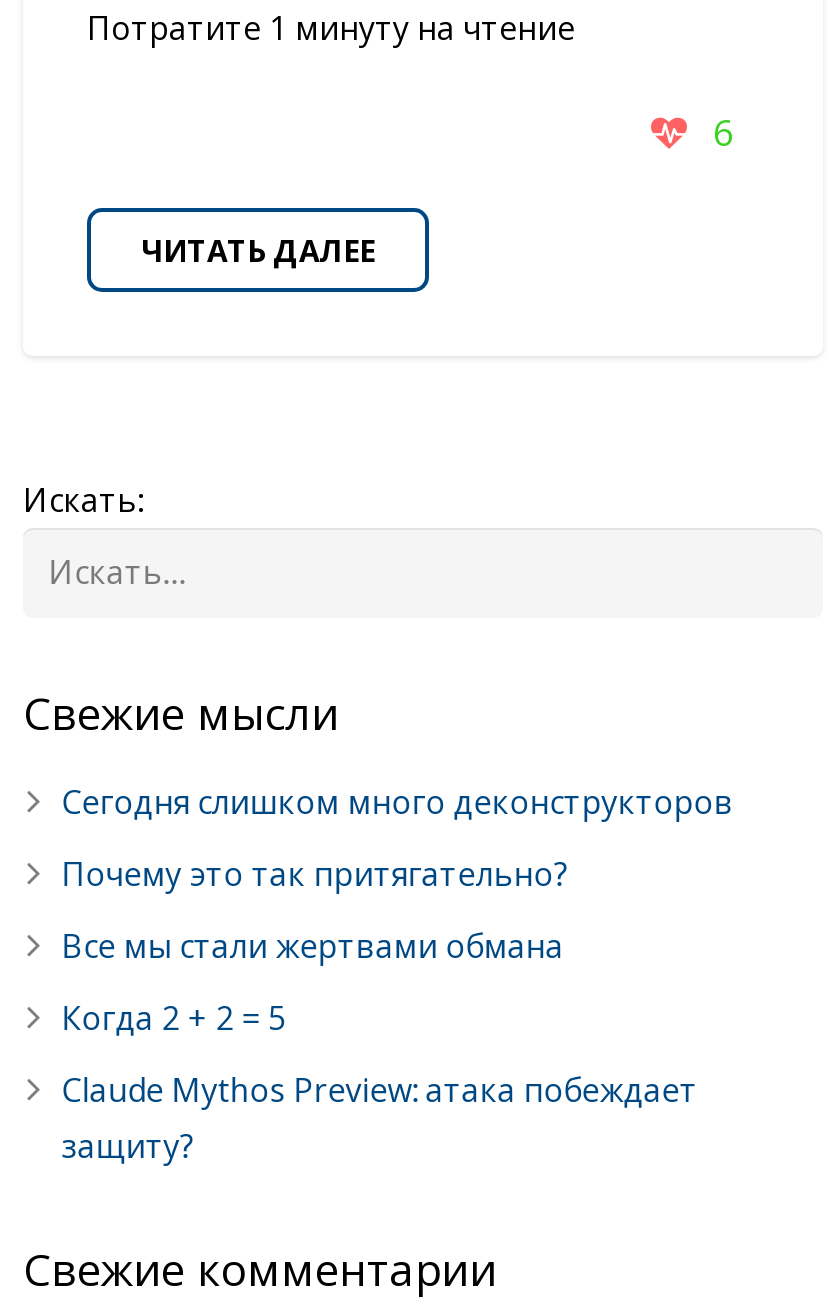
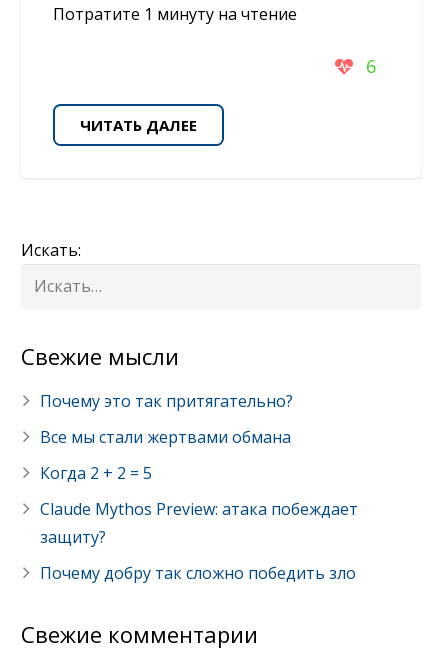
- Сегодня слишком много деконструкторов

moved up: Почему это так притягательно? | Все мы стали жертвами обмана | Когда 2 + 2 = 5 | Claude Mythos Preview: атака побеждает | защиту?

+ Почему добру так сложно победить зло
